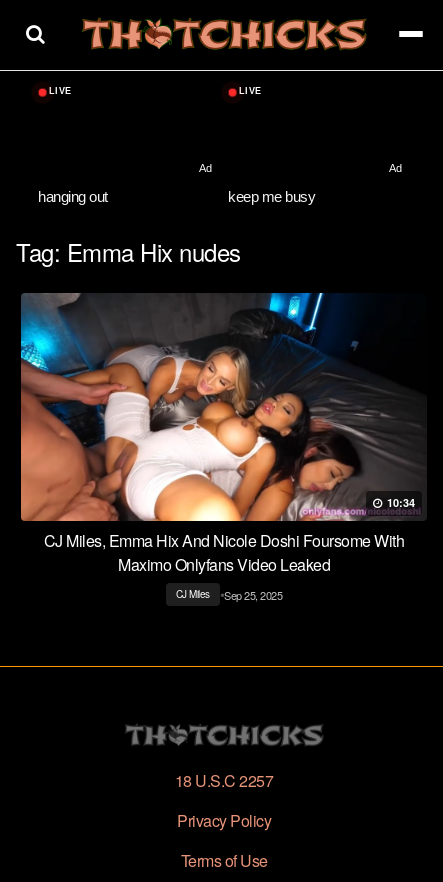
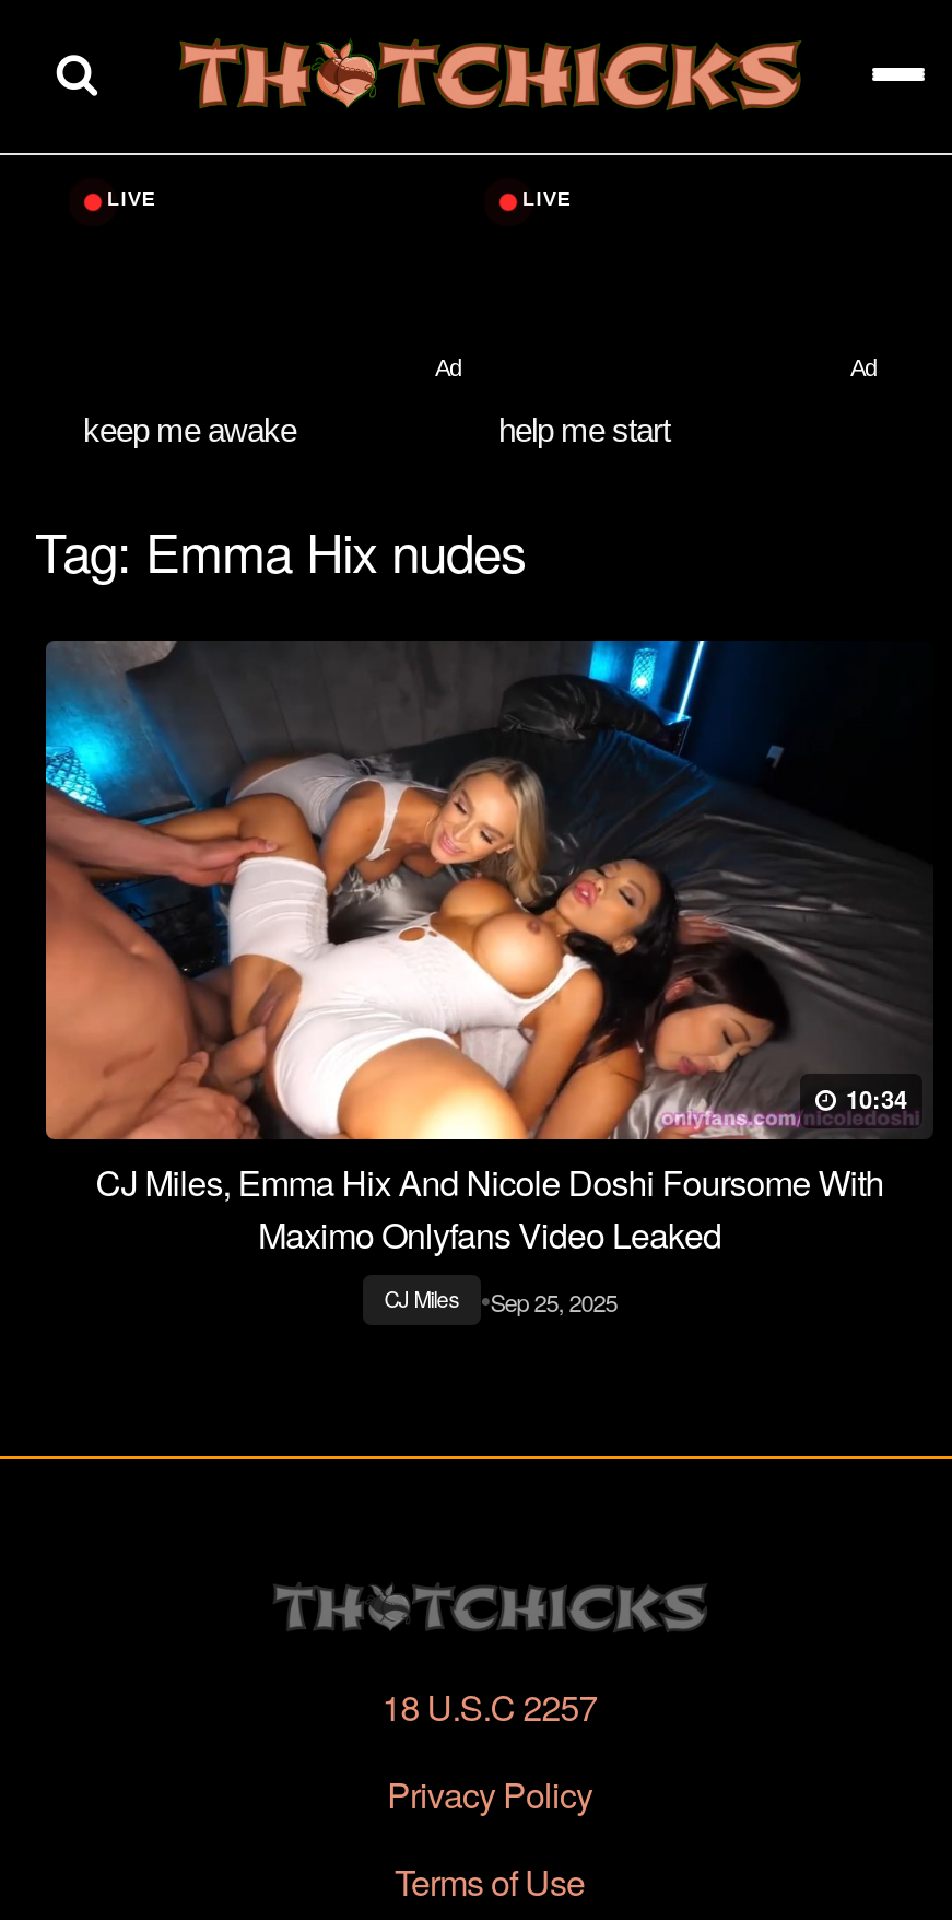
- hanging out
- keep me busy
+ keep me awake
+ help me start
